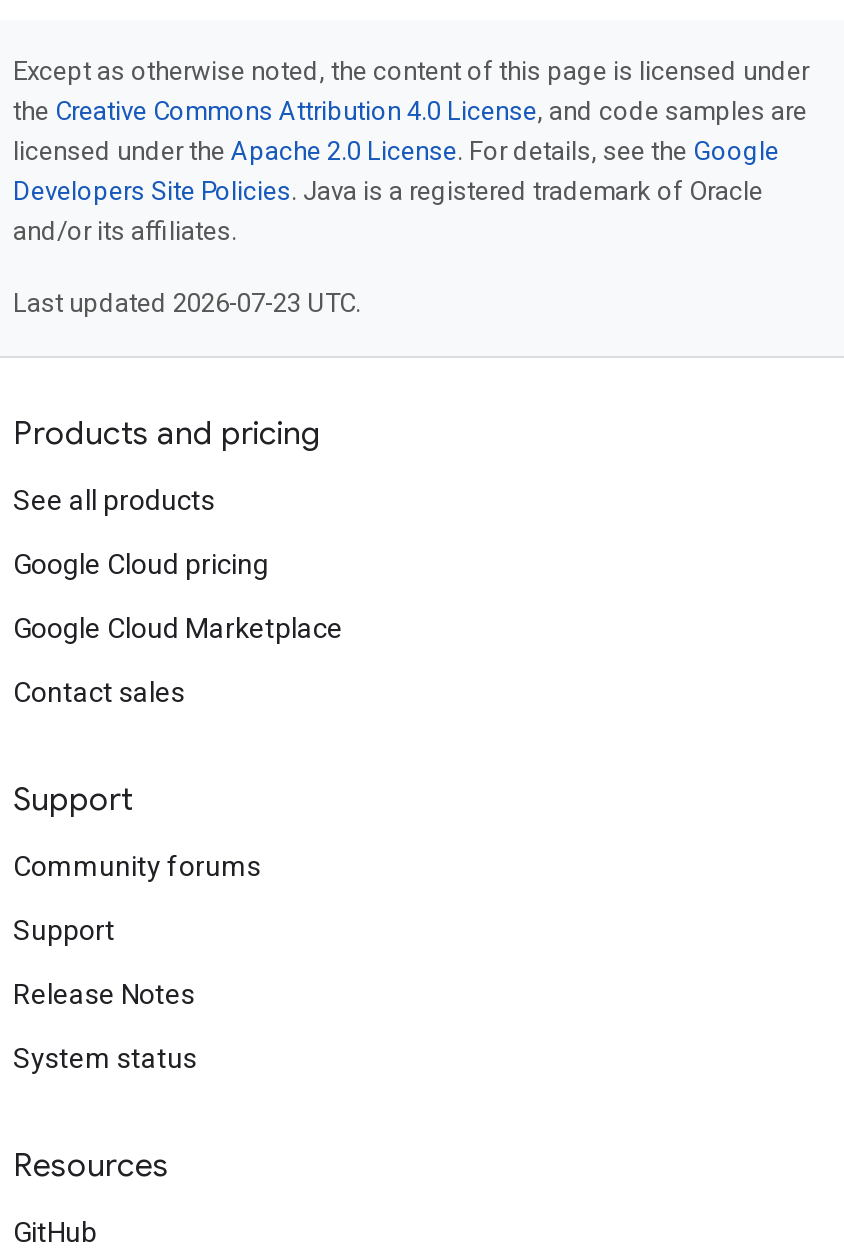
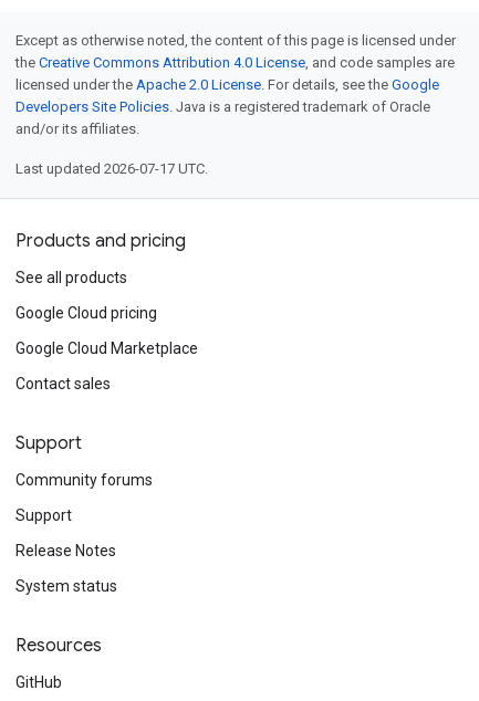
- Last updated 2026-07-23 UTC.
+ Last updated 2026-07-17 UTC.
